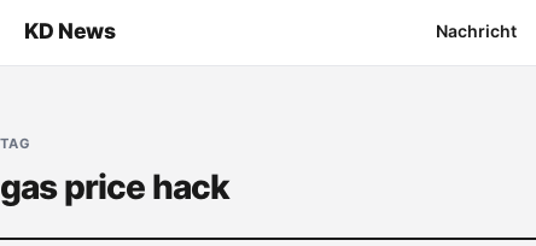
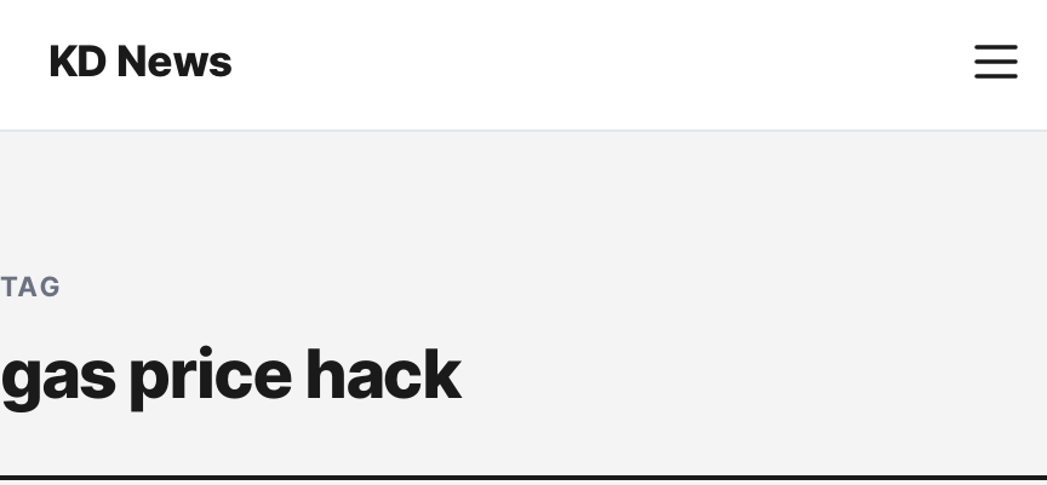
- Nachricht
